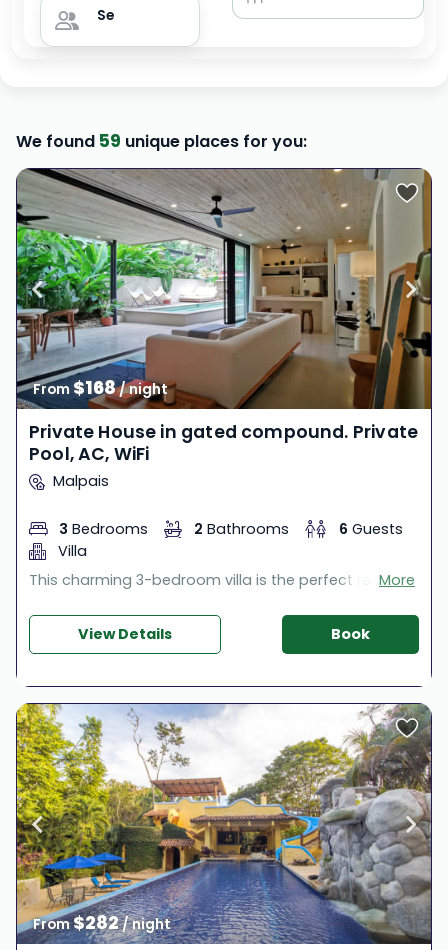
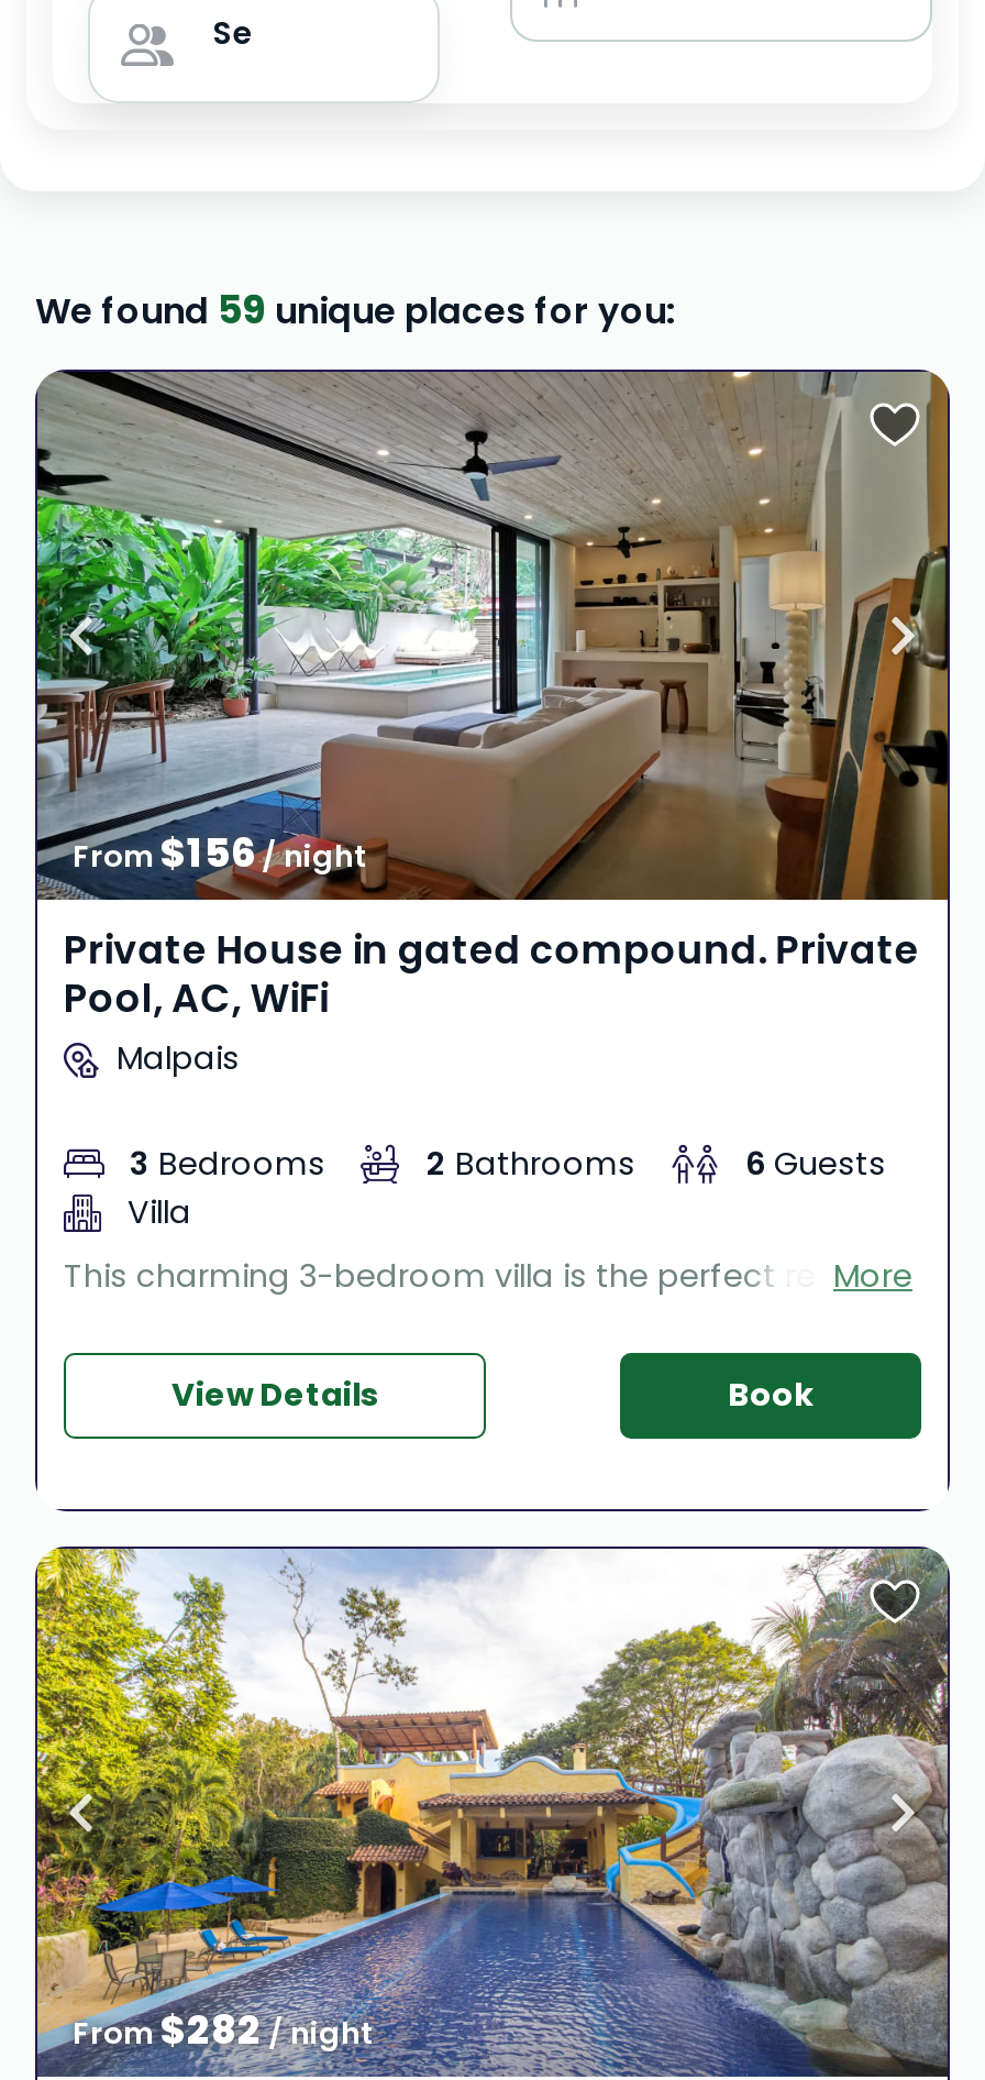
- From$168/ night
+ From$156/ night
